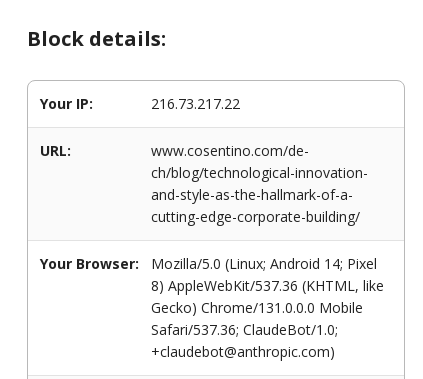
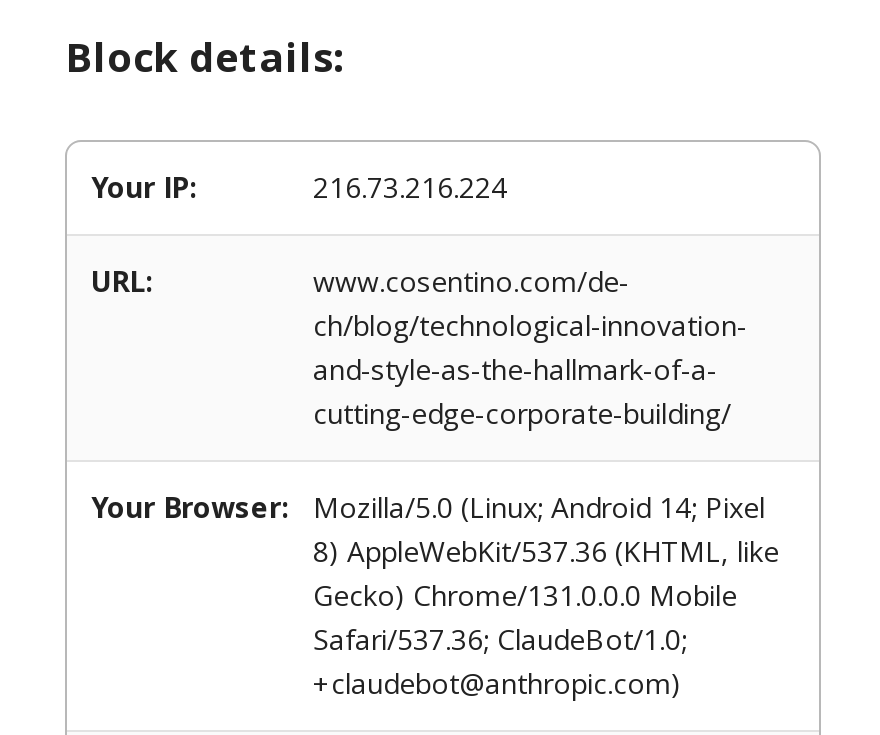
- 216.73.217.22
+ 216.73.216.224
